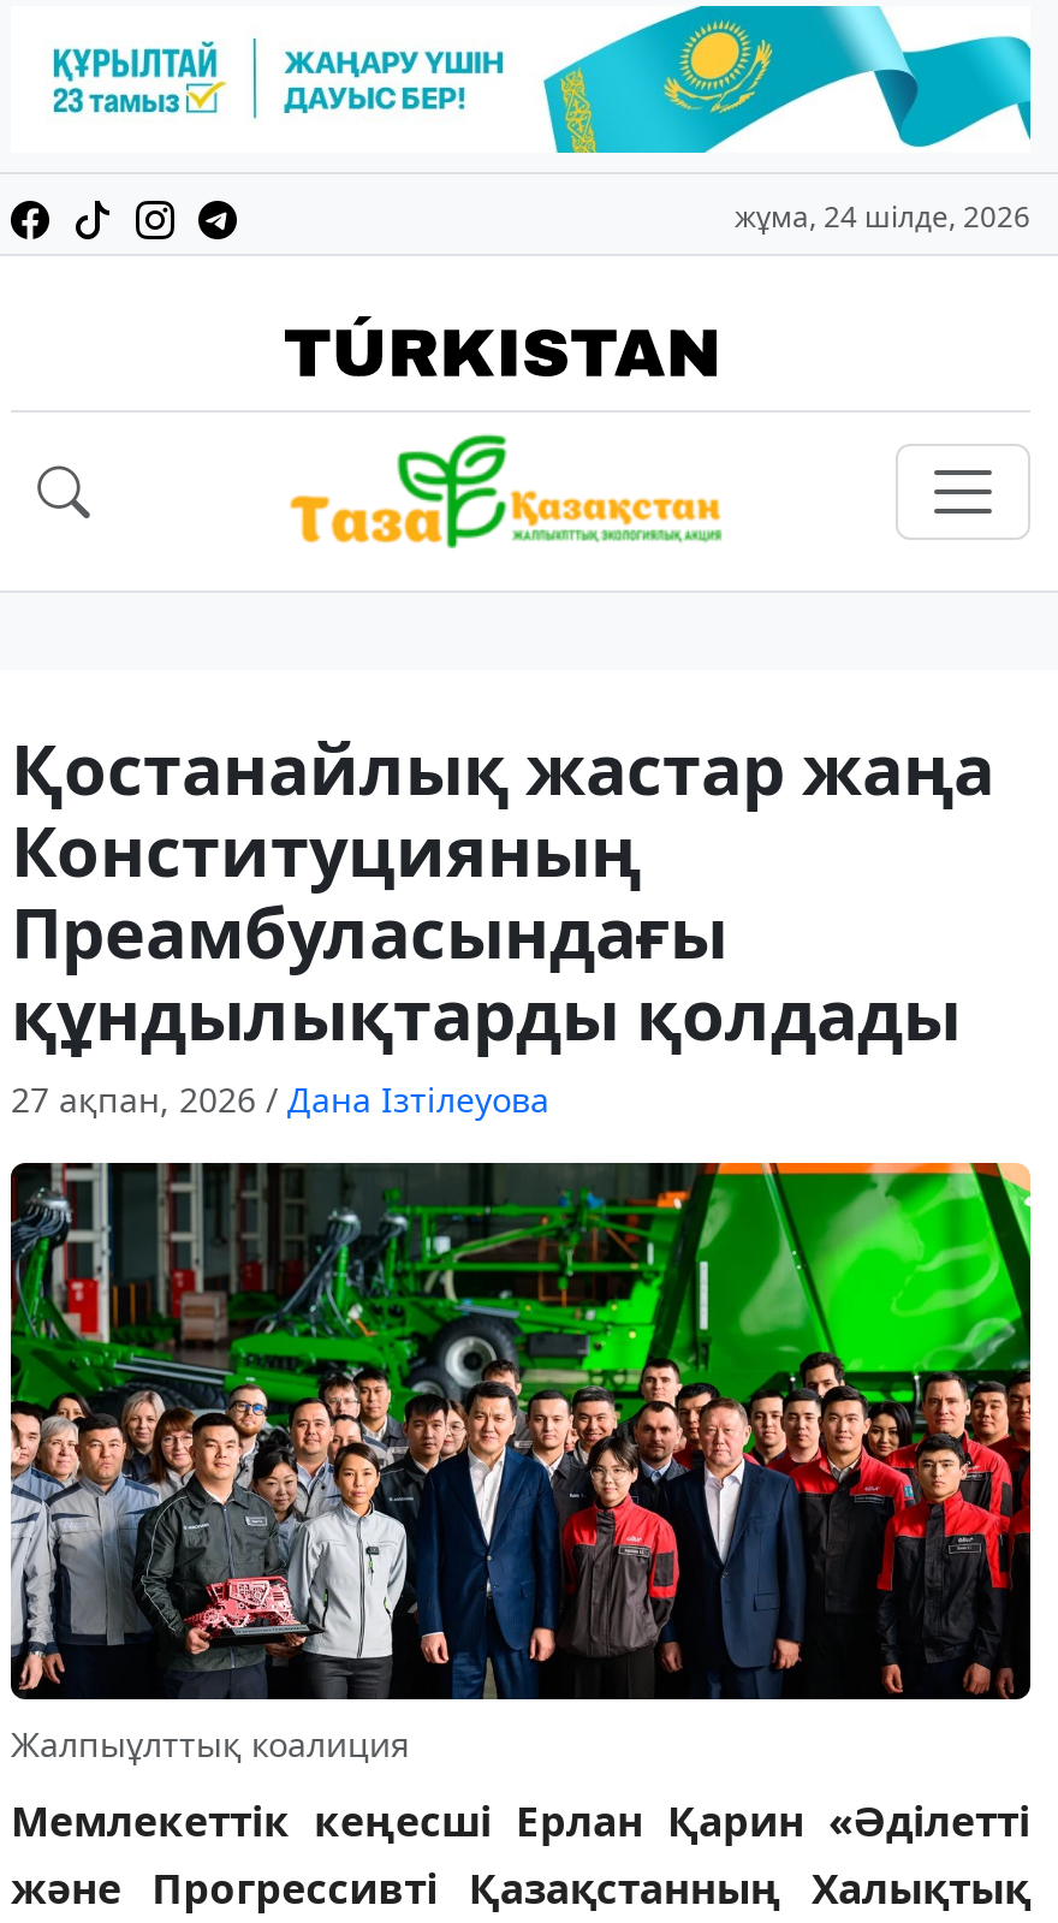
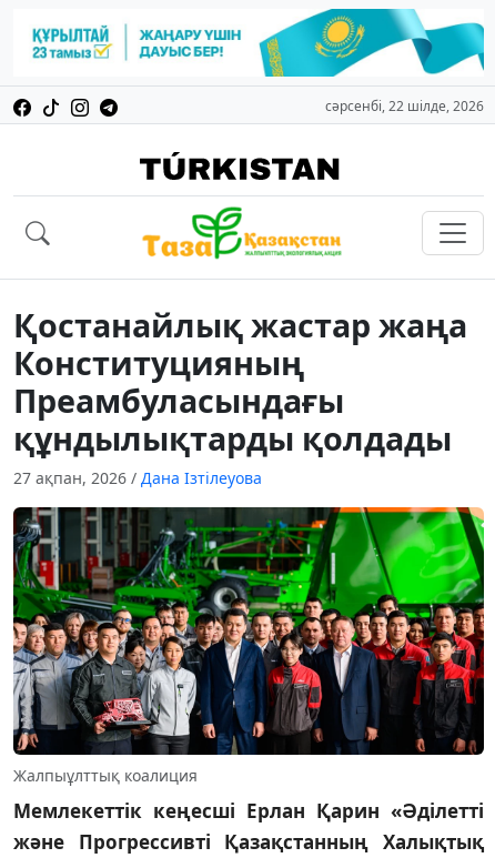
- жұма, 24 шілде, 2026
+ сәрсенбі, 22 шілде, 2026
